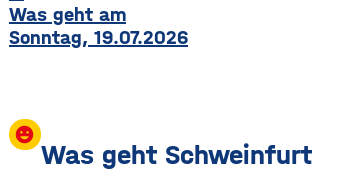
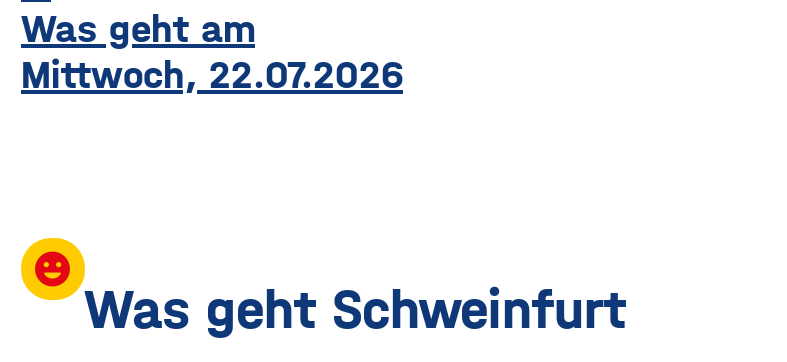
- Sonntag, 19.07.2026
+ Mittwoch, 22.07.2026
